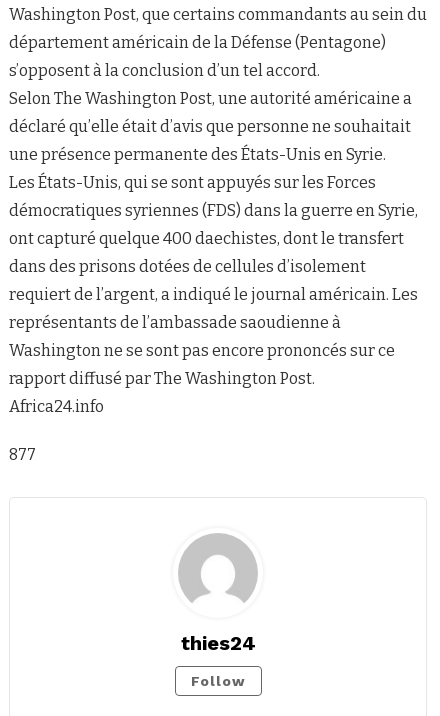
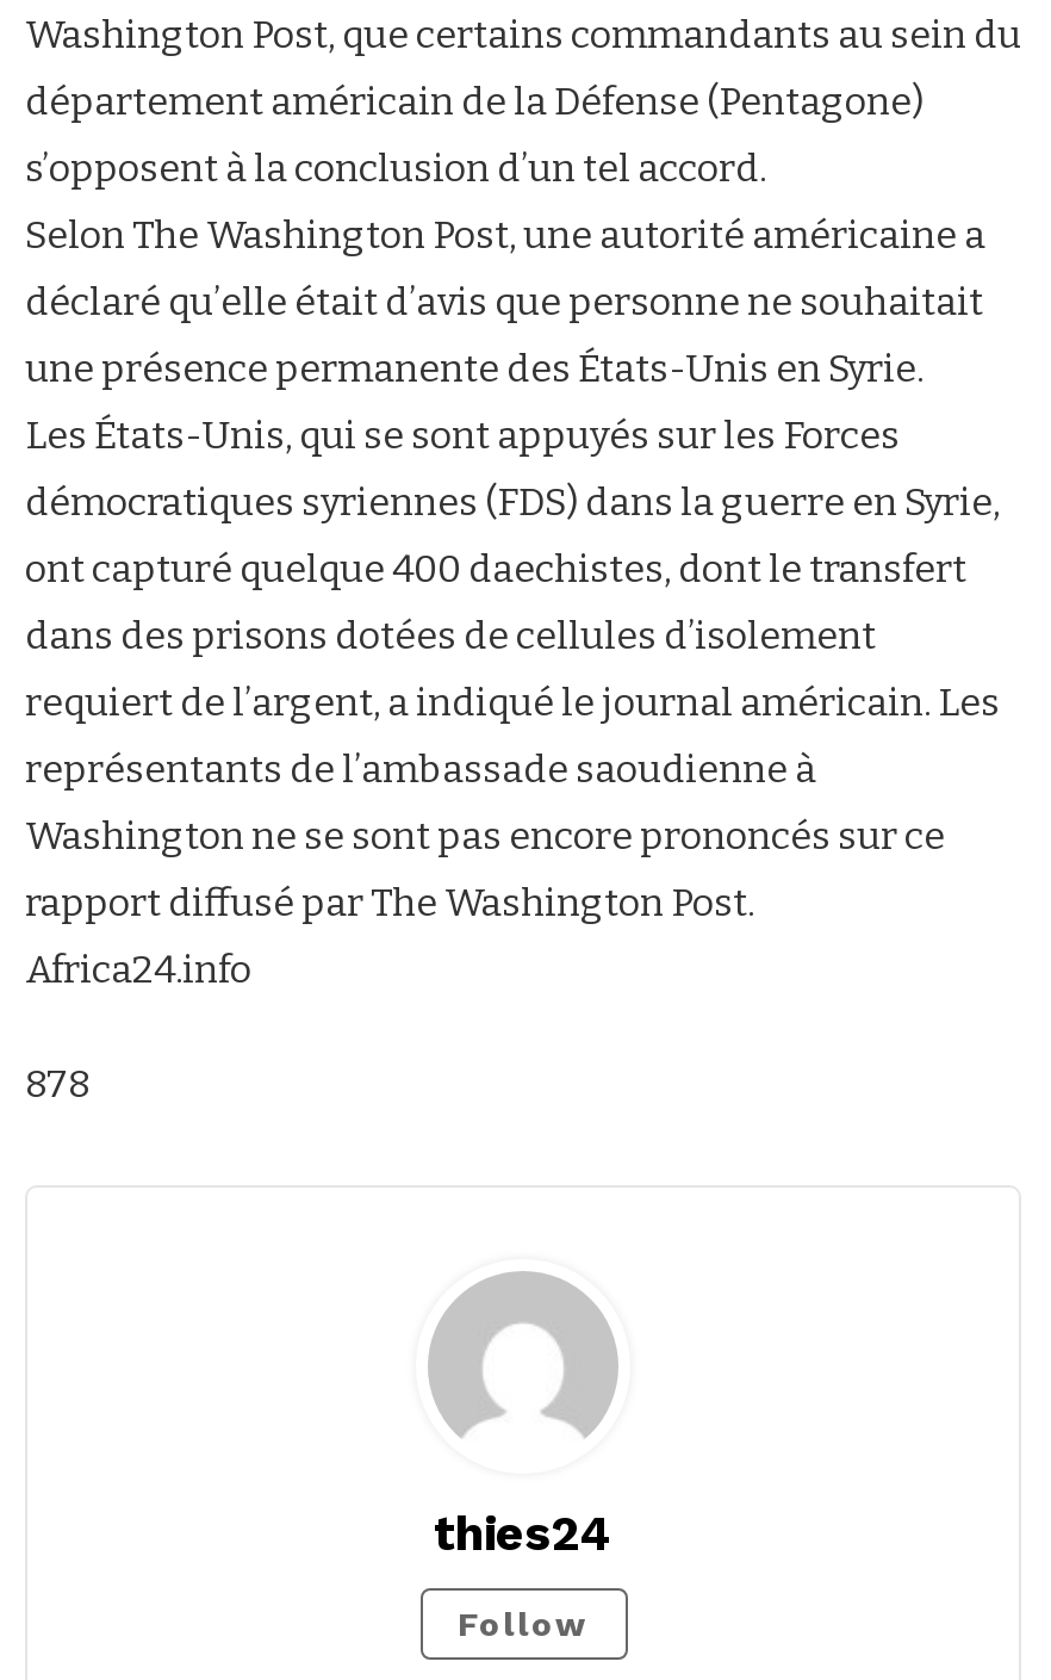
- 877
+ 878
